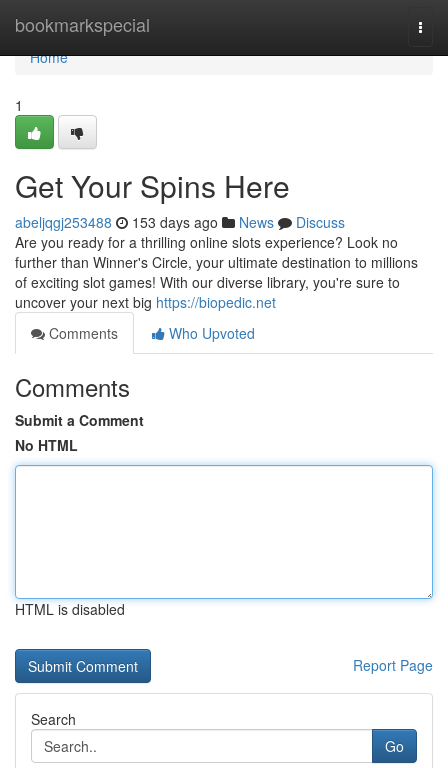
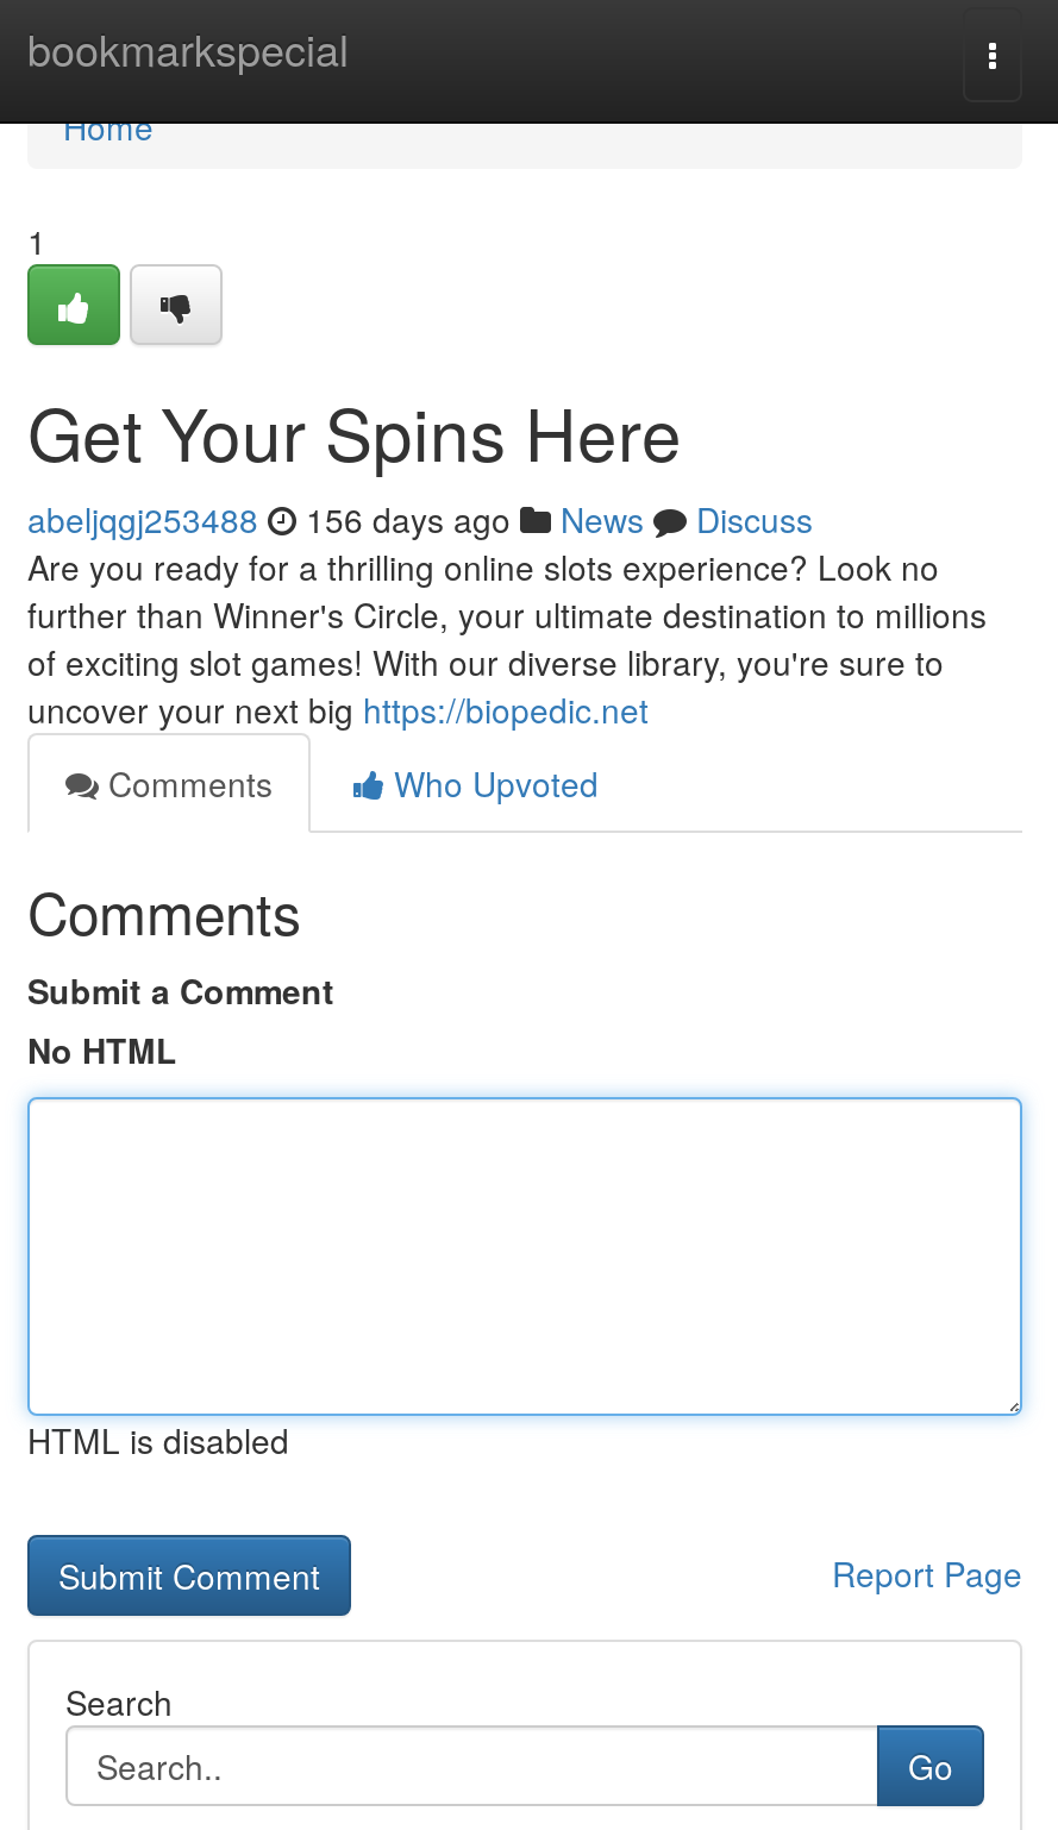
- abeljqgj253488 153 days ago News Discuss
+ abeljqgj253488 156 days ago News Discuss
